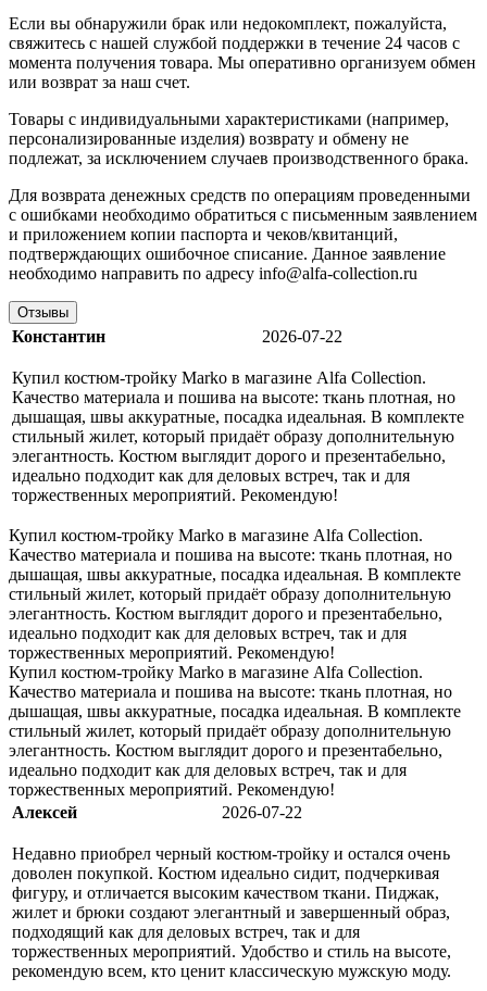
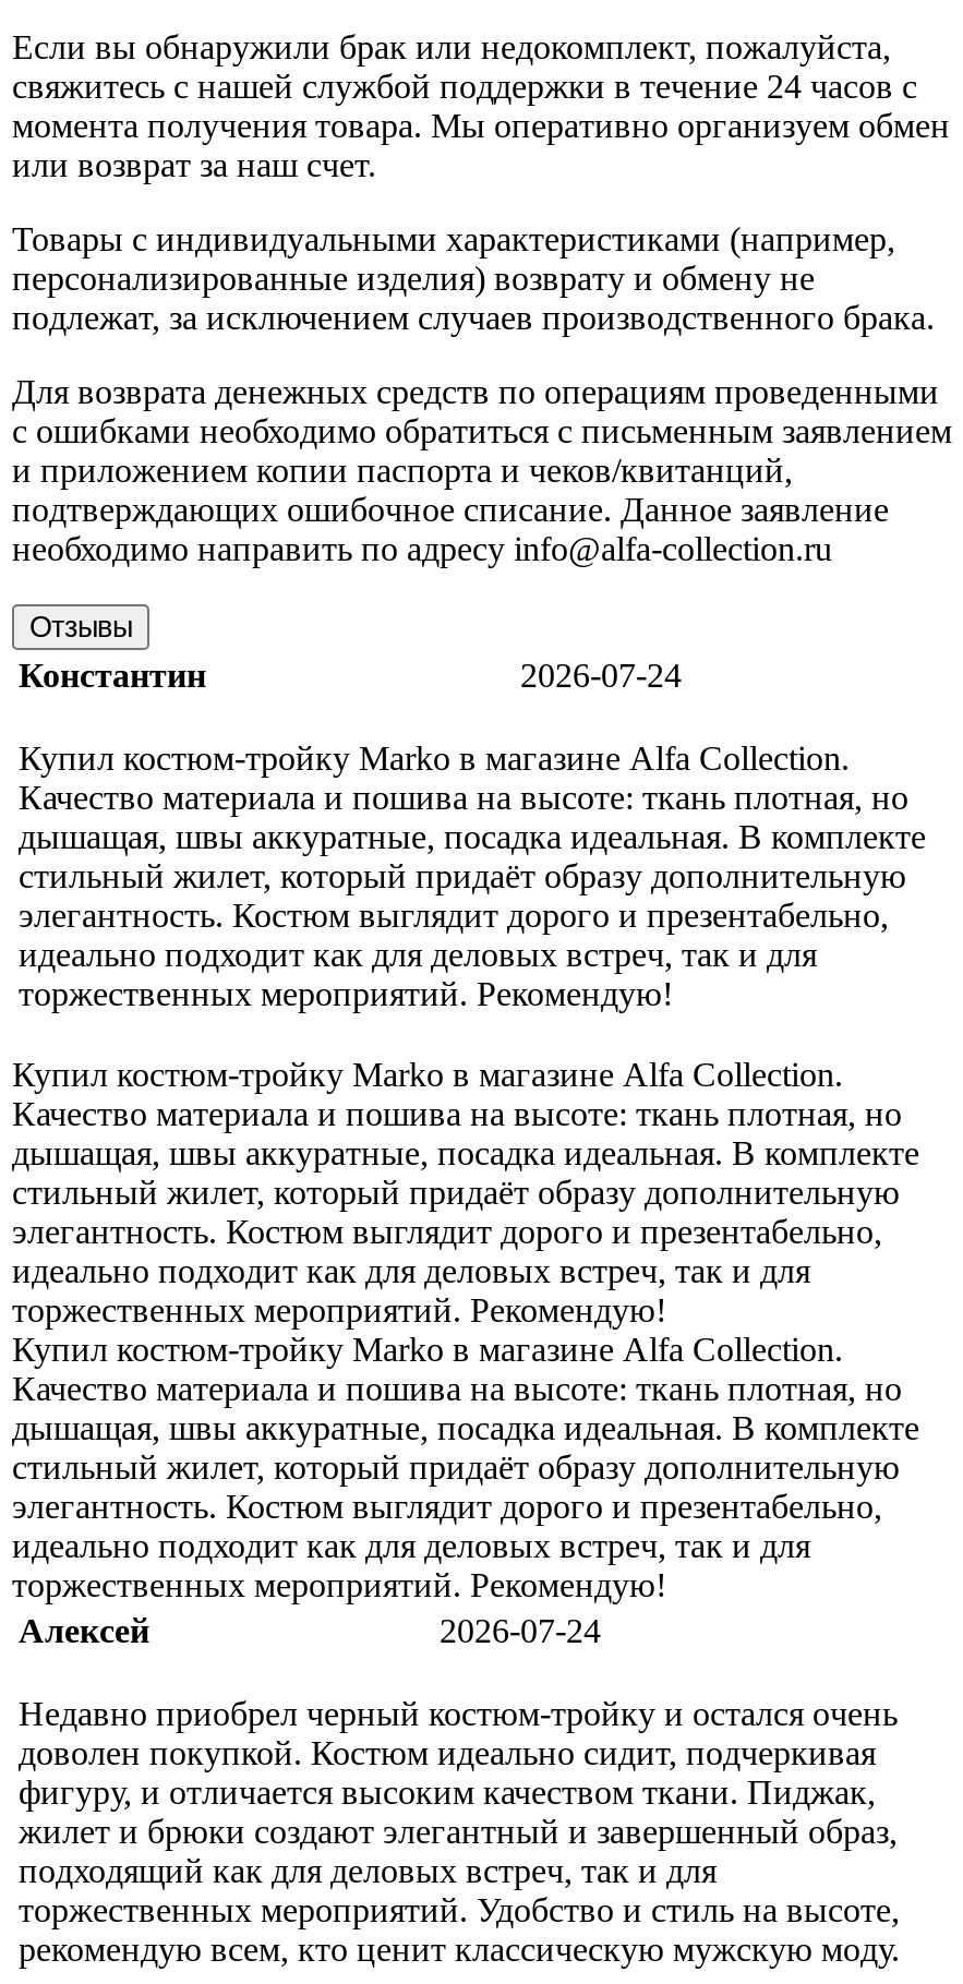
- 2026-07-22
+ 2026-07-24

- 2026-07-22
+ 2026-07-24
